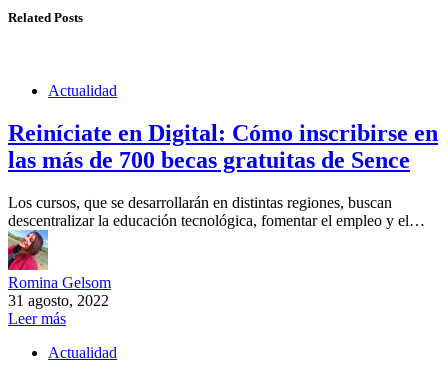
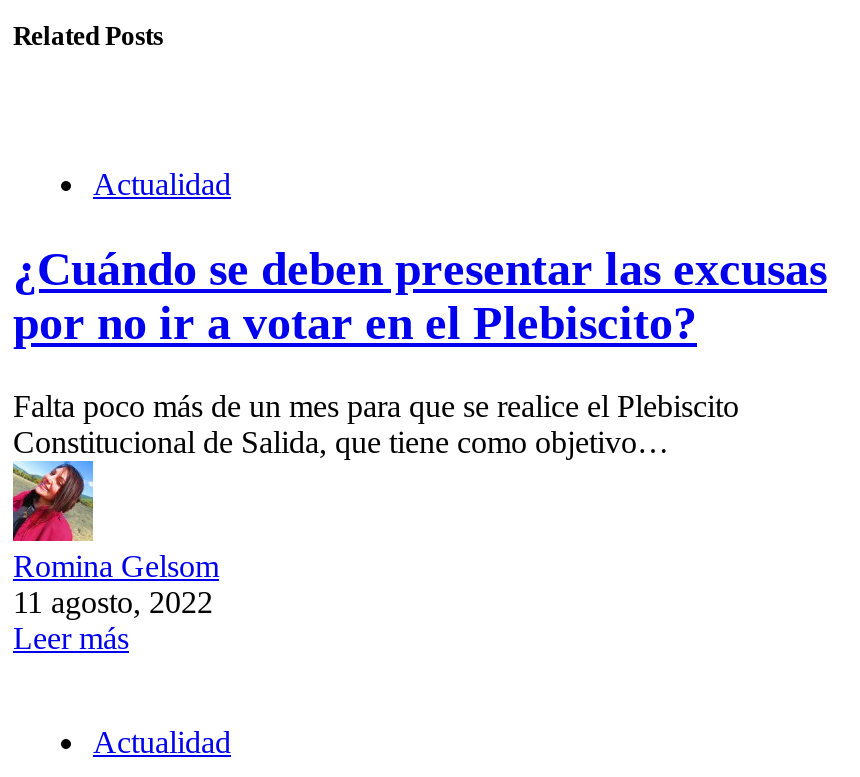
- Reiníciate en Digital: Cómo inscribirse en
- las más de 700 becas gratuitas de Sence
+ ¿Cuándo se deben presentar las excusas
+ por no ir a votar en el Plebiscito?

- Los cursos, que se desarrollarán en distintas regiones, buscan
- descentralizar la educación tecnológica, fomentar el empleo y el…
+ Falta poco más de un mes para que se realice el Plebiscito
+ Constitucional de Salida, que tiene como objetivo…

- 31 agosto, 2022
+ 11 agosto, 2022
